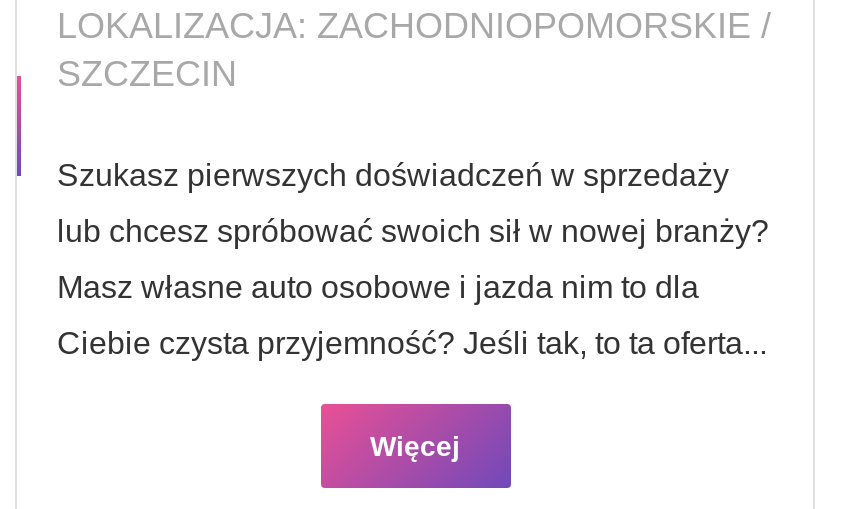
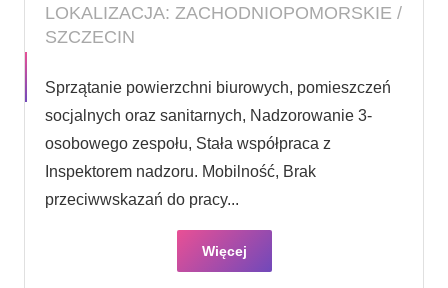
- Szukasz pierwszych doświadczeń w sprzedaży
- lub chcesz spróbować swoich sił w nowej branży?
- Masz własne auto osobowe i jazda nim to dla
- Ciebie czysta przyjemność? Jeśli tak, to ta oferta...
+ Sprzątanie powierzchni biurowych, pomieszczeń
+ socjalnych oraz sanitarnych, Nadzorowanie 3-
+ osobowego zespołu, Stała współpraca z
+ Inspektorem nadzoru. Mobilność, Brak
+ przeciwwskazań do pracy...
